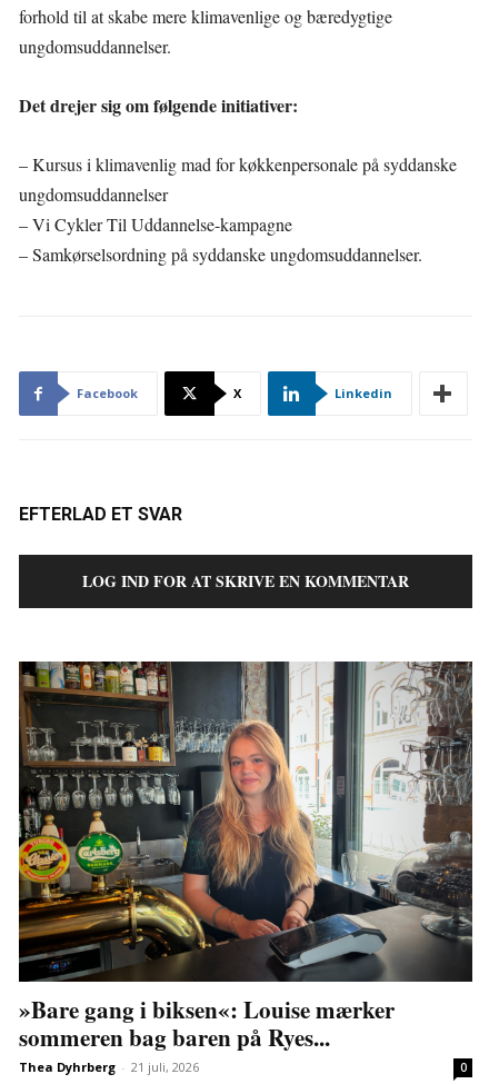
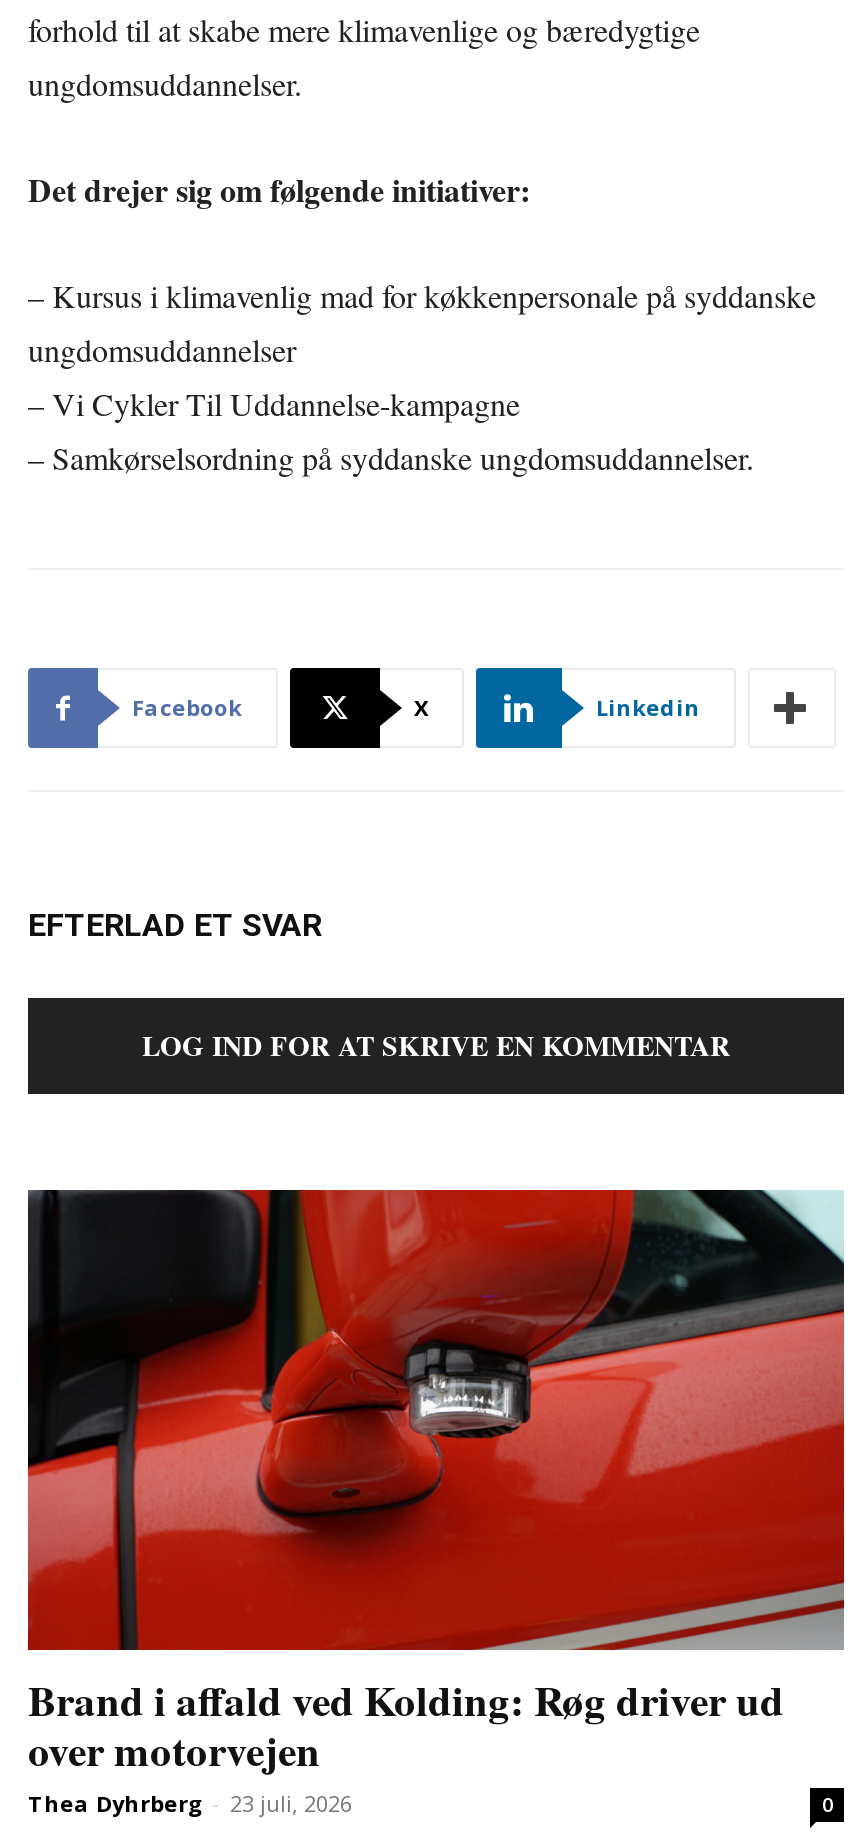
- [image]
- »Bare gang i biksen«: Louise mærker
- sommeren bag baren på Ryes...
- Thea Dyhrberg - 21 juli, 2026
+ [image]
+ Brand i affald ved Kolding: Røg driver ud
+ over motorvejen
+ Thea Dyhrberg - 23 juli, 2026
